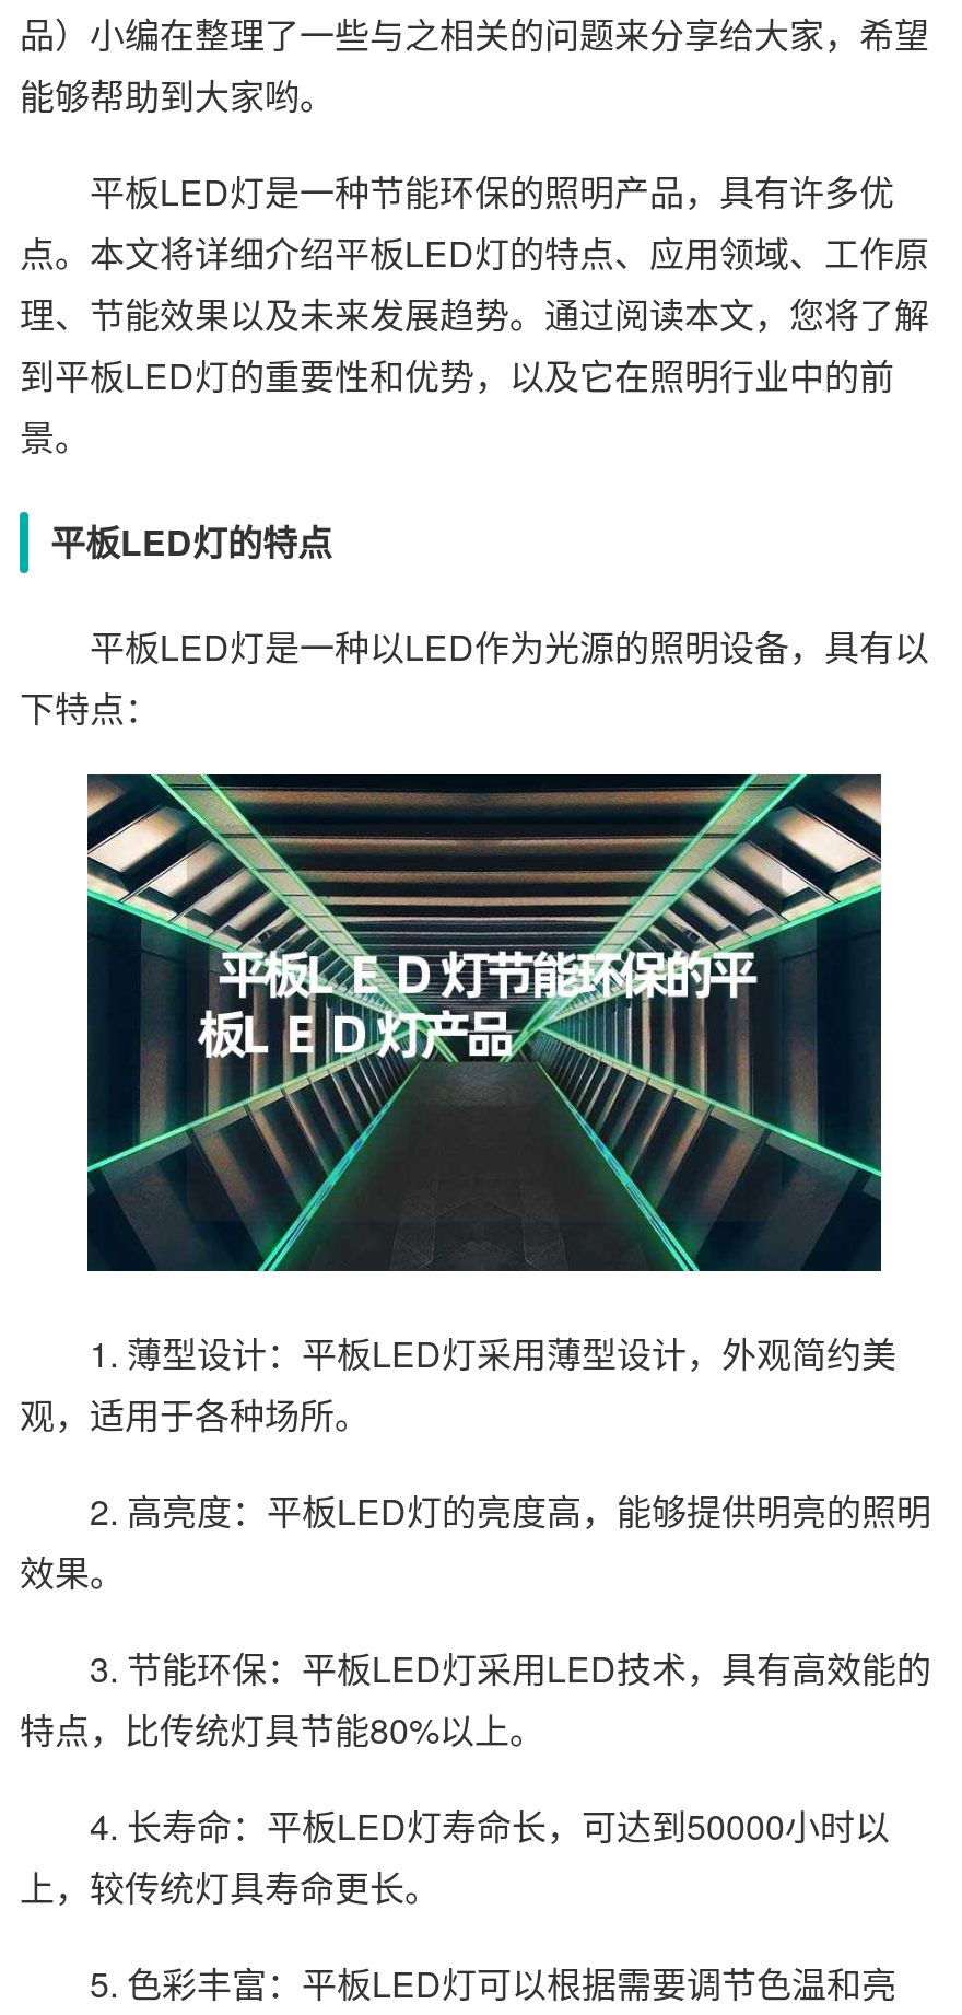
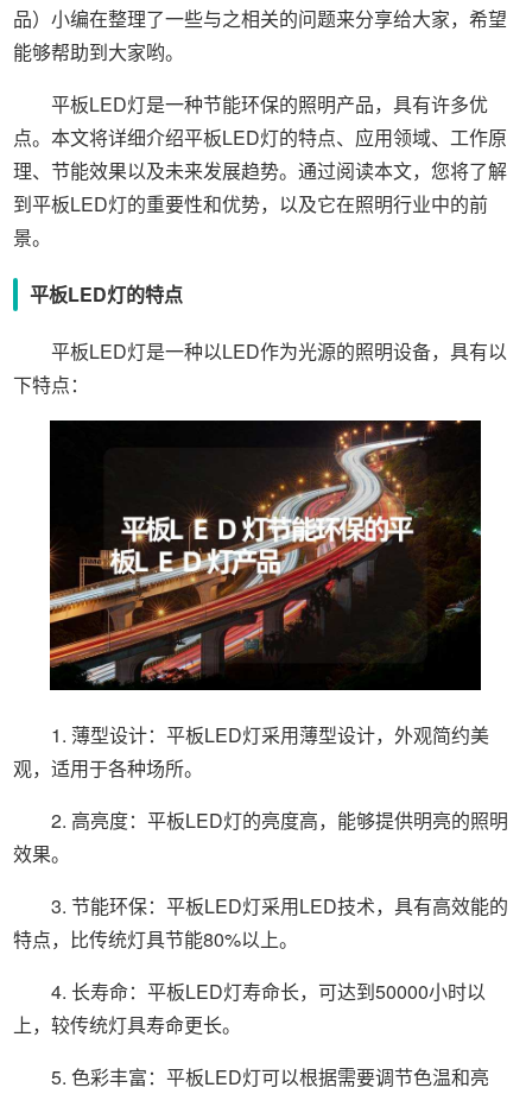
- [image]
+ [image]
